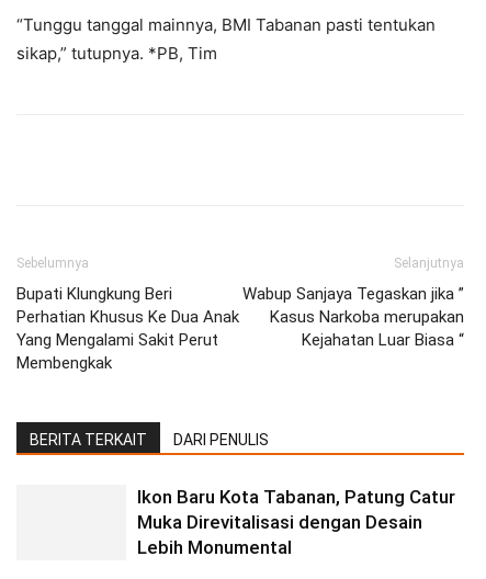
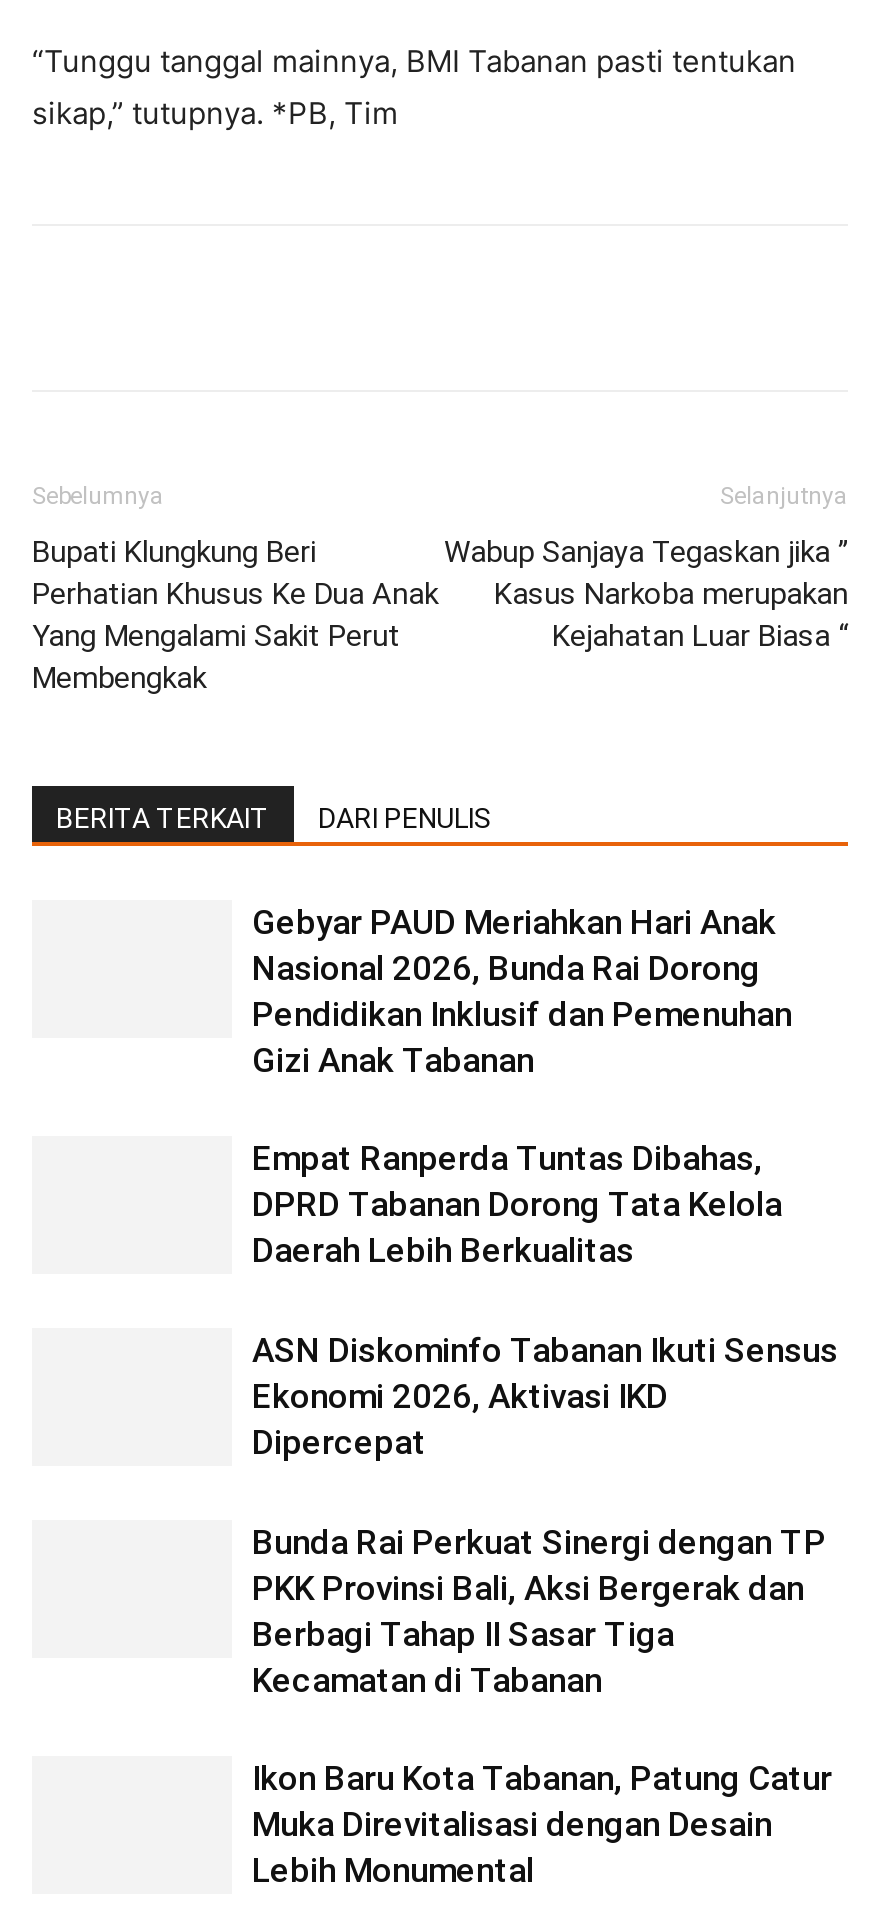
+ Gebyar PAUD Meriahkan Hari Anak
+ Nasional 2026, Bunda Rai Dorong
+ Pendidikan Inklusif dan Pemenuhan
+ Gizi Anak Tabanan
+ Empat Ranperda Tuntas Dibahas,
+ DPRD Tabanan Dorong Tata Kelola
+ Daerah Lebih Berkualitas
+ ASN Diskominfo Tabanan Ikuti Sensus
+ Ekonomi 2026, Aktivasi IKD
+ Dipercepat
+ Bunda Rai Perkuat Sinergi dengan TP
+ PKK Provinsi Bali, Aksi Bergerak dan
+ Berbagi Tahap II Sasar Tiga
+ Kecamatan di Tabanan
